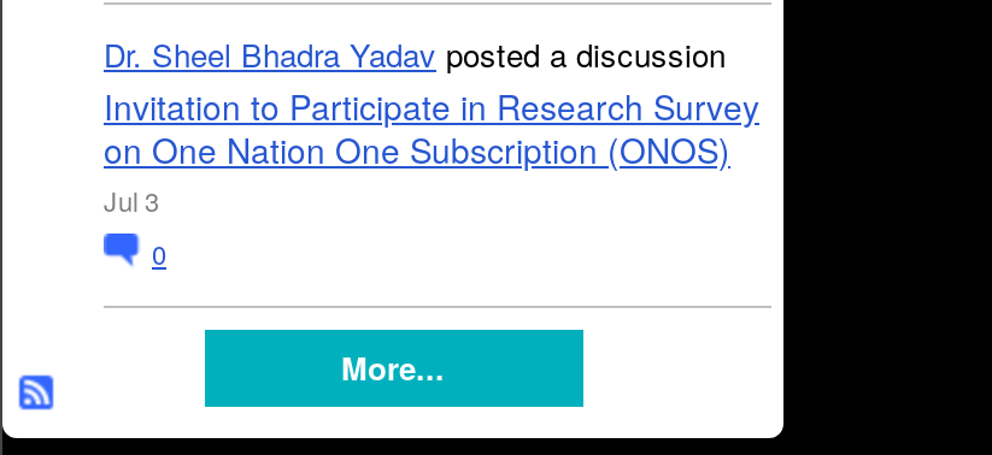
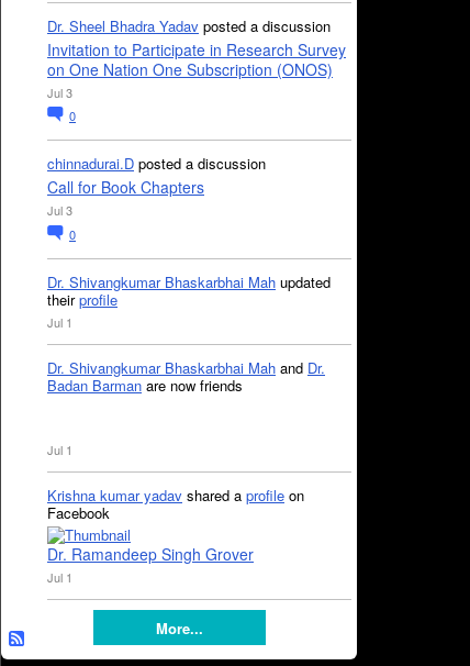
+ chinnadurai.D posted a discussion
+ Call for Book Chapters
+ Jul 3
+ 0
+ Dr. Shivangkumar Bhaskarbhai Mah updated
+ theirprofile
+ Jul 1
+ Dr. Shivangkumar Bhaskarbhai Mah and Dr.
+ Badan Barmanare now friends
+ Jul 1
+ Krishna kumar yadav shared a profile on
+ Facebook
+ Dr. Ramandeep Singh Grover
+ Jul 1
